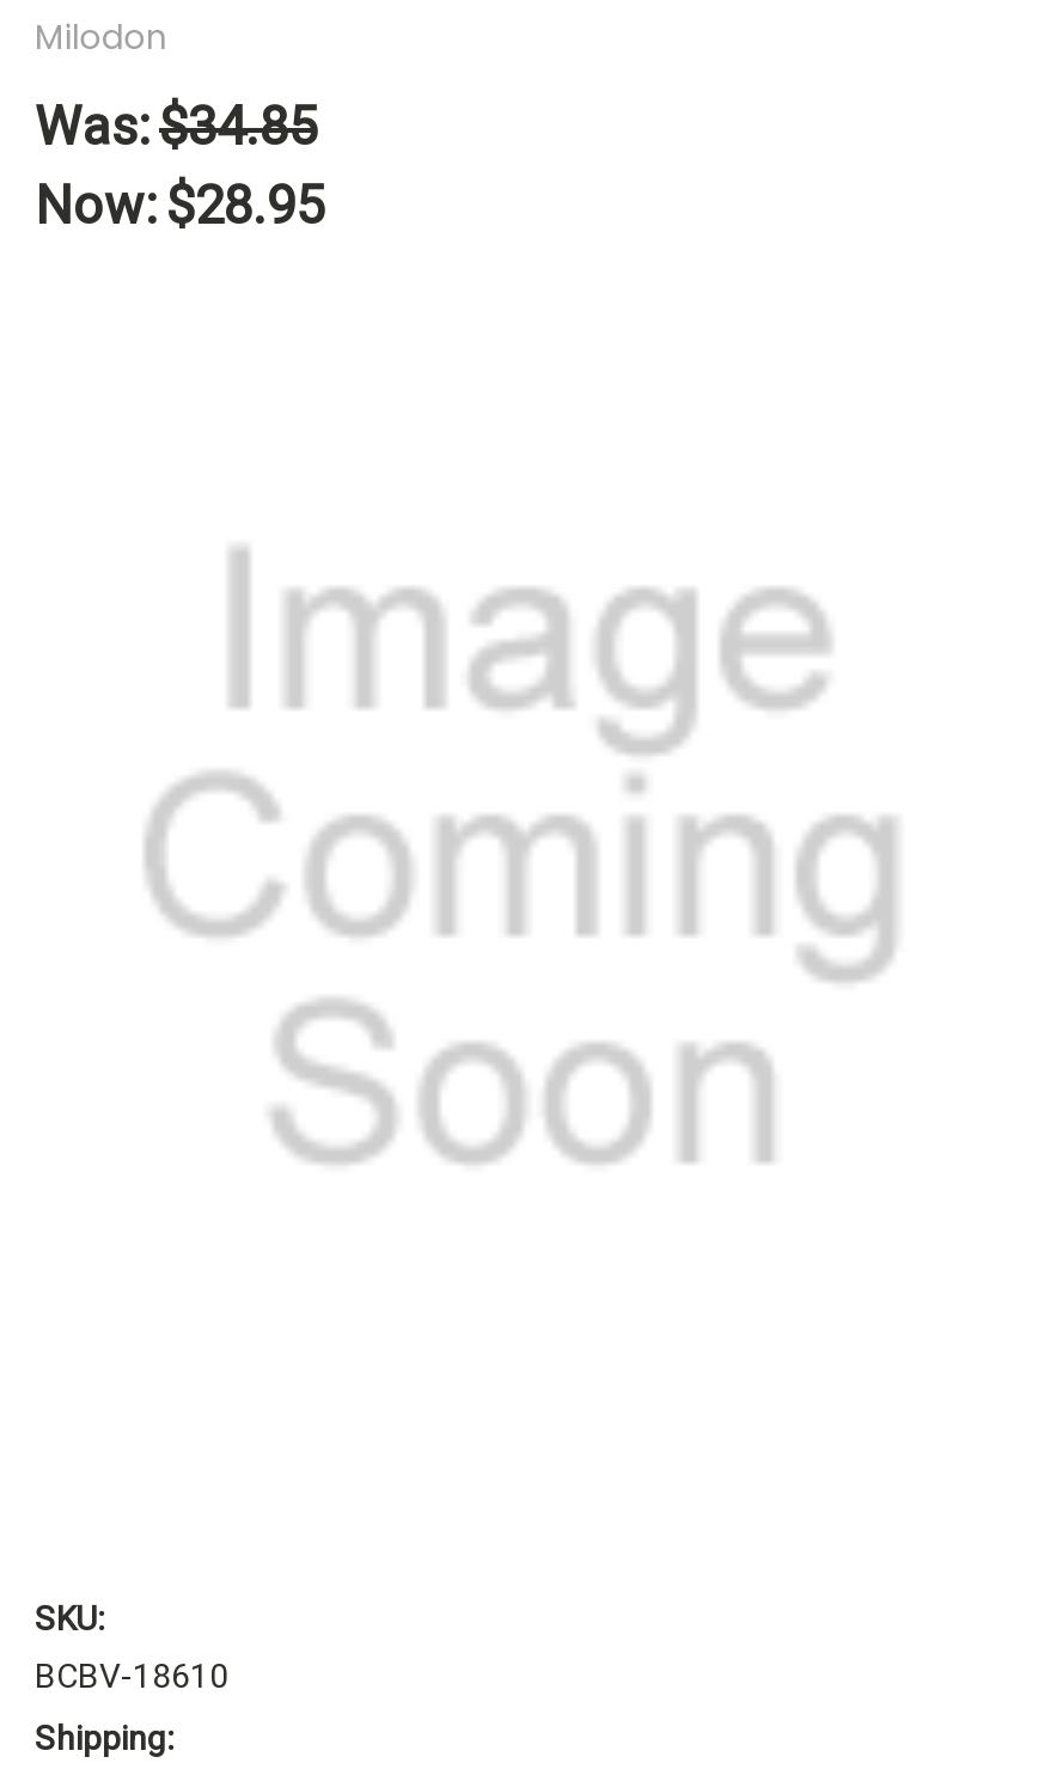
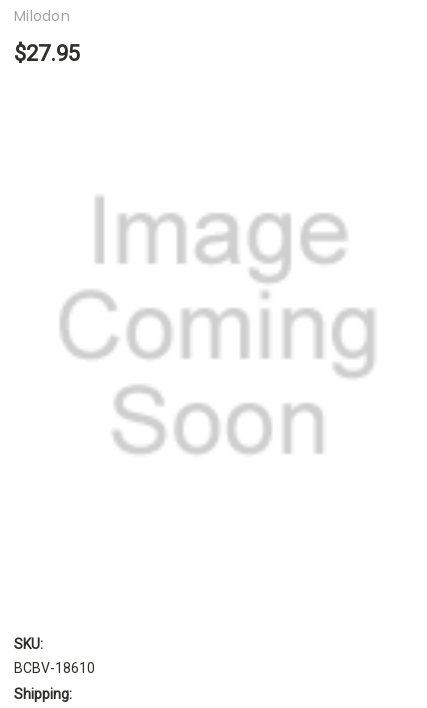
- Was:$34.85
- Now: $28.95
+ $27.95
